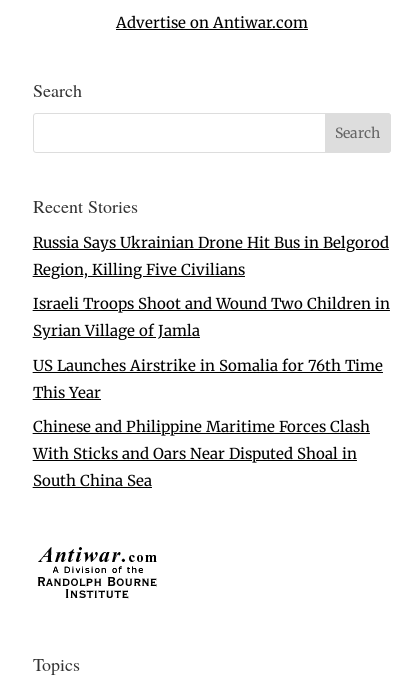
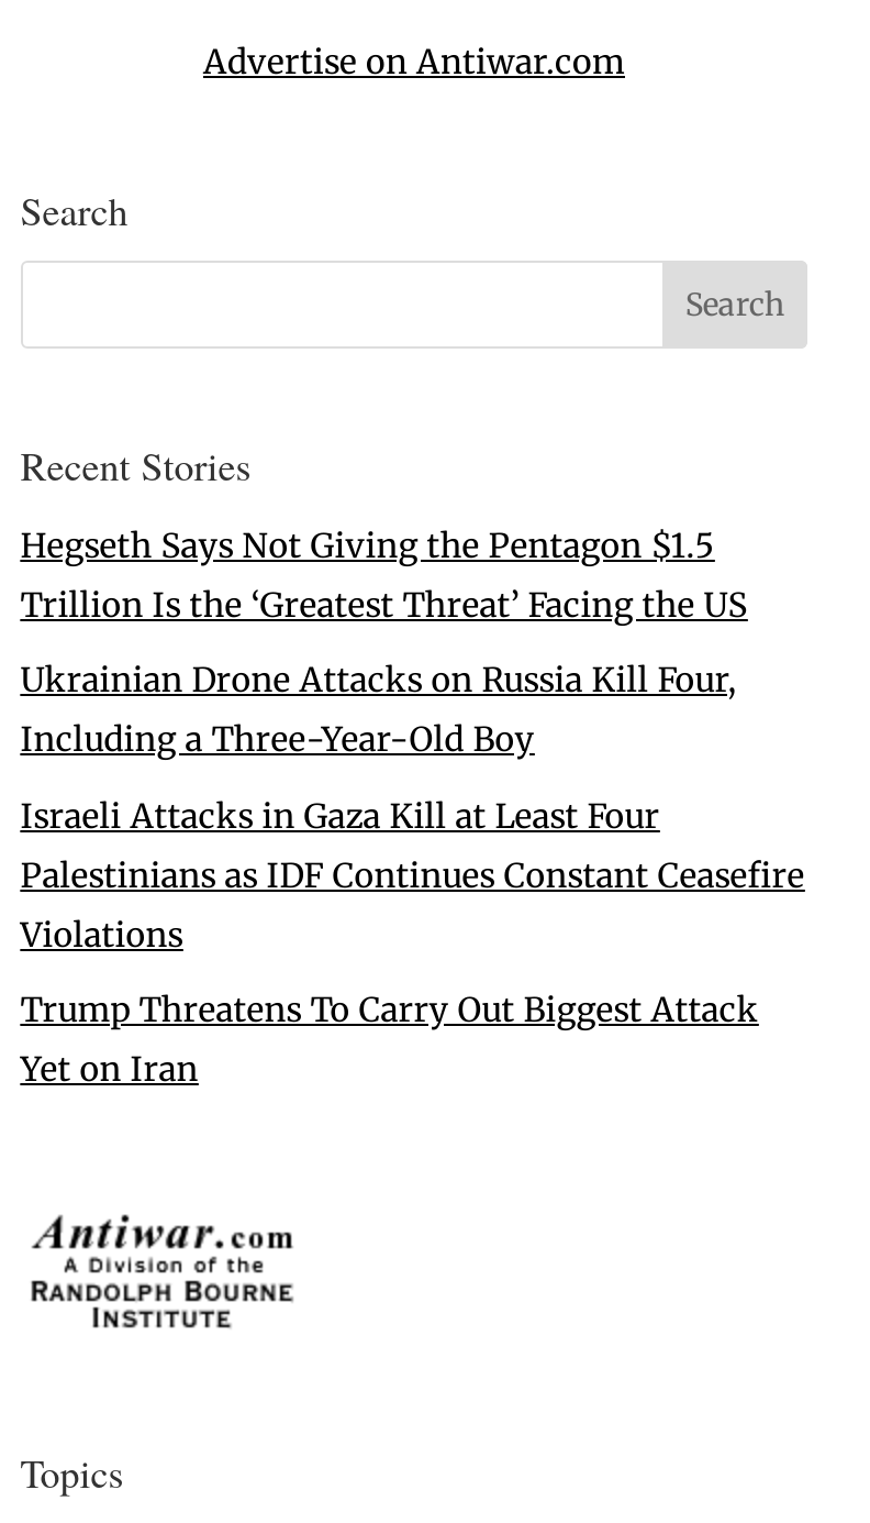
- Russia Says Ukrainian Drone Hit Bus in Belgorod
- Region, Killing Five Civilians
+ Hegseth Says Not Giving the Pentagon $1.5
+ Trillion Is the ‘Greatest Threat’ Facing the US

- Israeli Troops Shoot and Wound Two Children in
- Syrian Village of Jamla
+ Ukrainian Drone Attacks on Russia Kill Four,
+ Including a Three-Year-Old Boy

- US Launches Airstrike in Somalia for 76th Time
- This Year
+ Israeli Attacks in Gaza Kill at Least Four
+ Palestinians as IDF Continues Constant Ceasefire
+ Violations

- Chinese and Philippine Maritime Forces Clash
- With Sticks and Oars Near Disputed Shoal in
- South China Sea
+ Trump Threatens To Carry Out Biggest Attack
+ Yet on Iran
